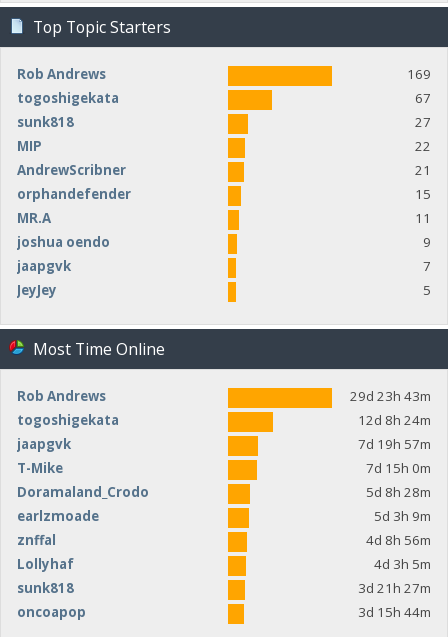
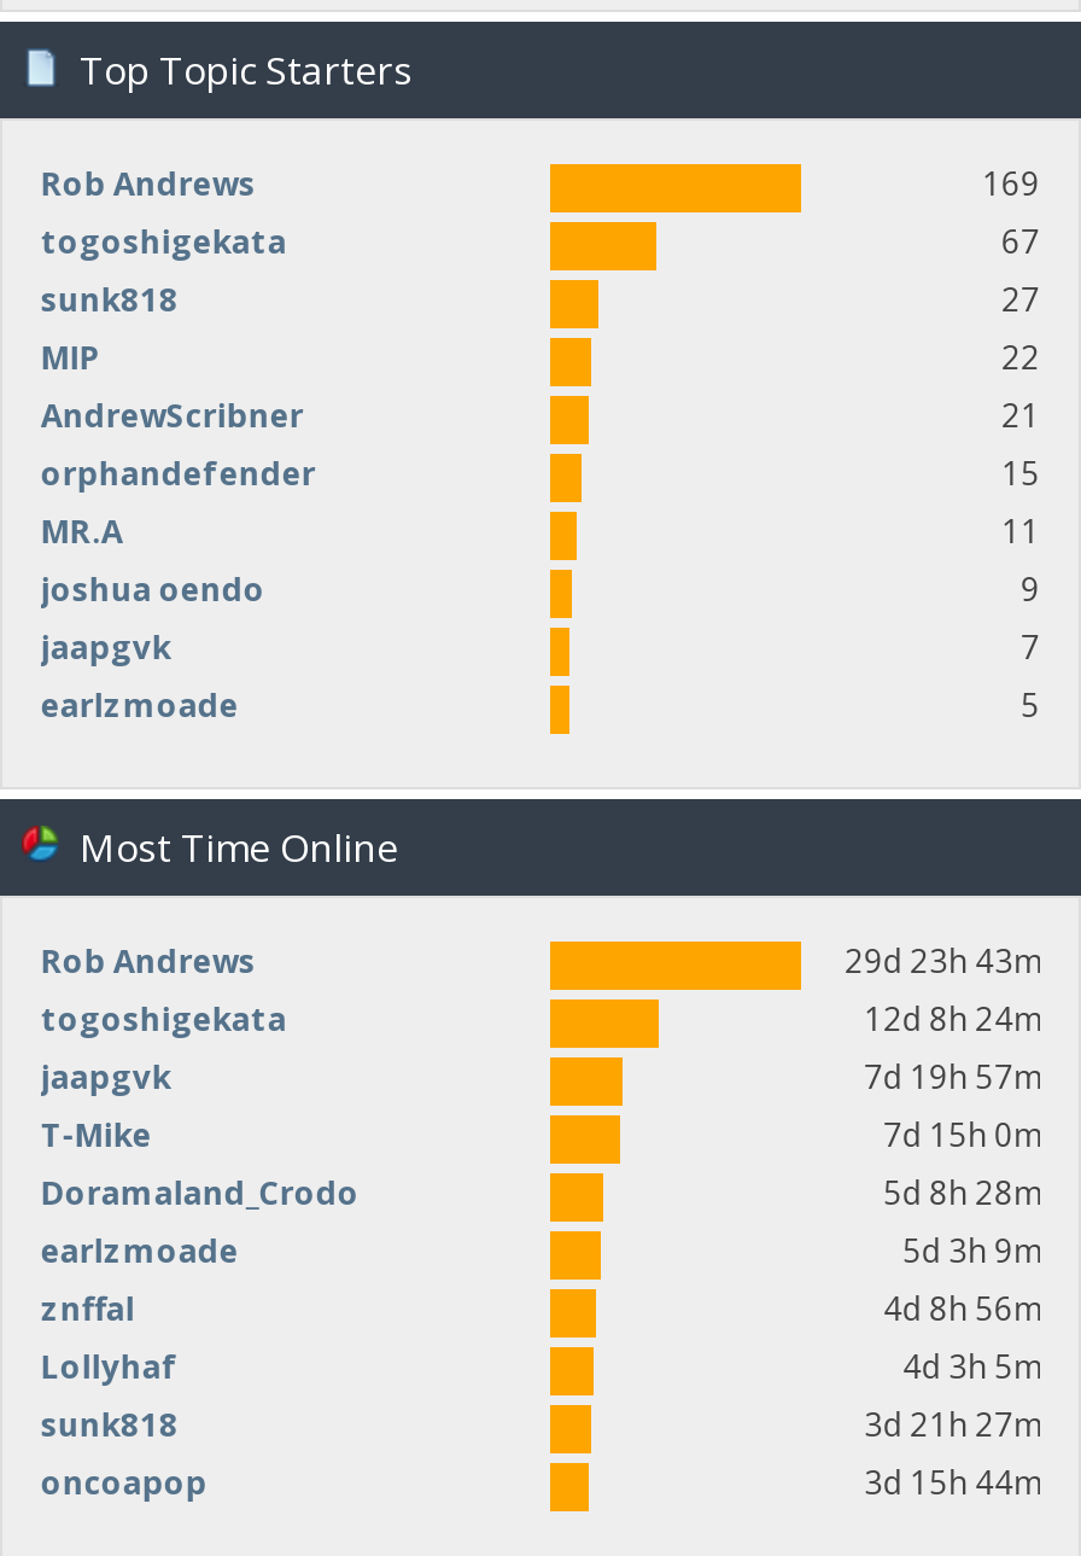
- JeyJey
+ earlzmoade
